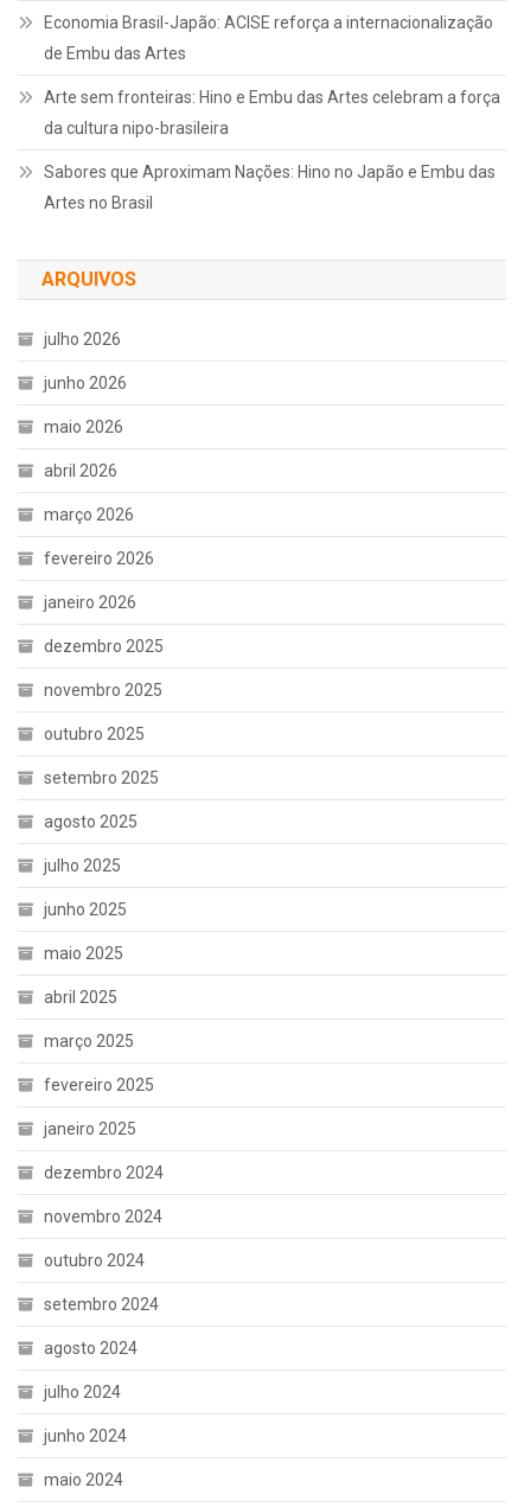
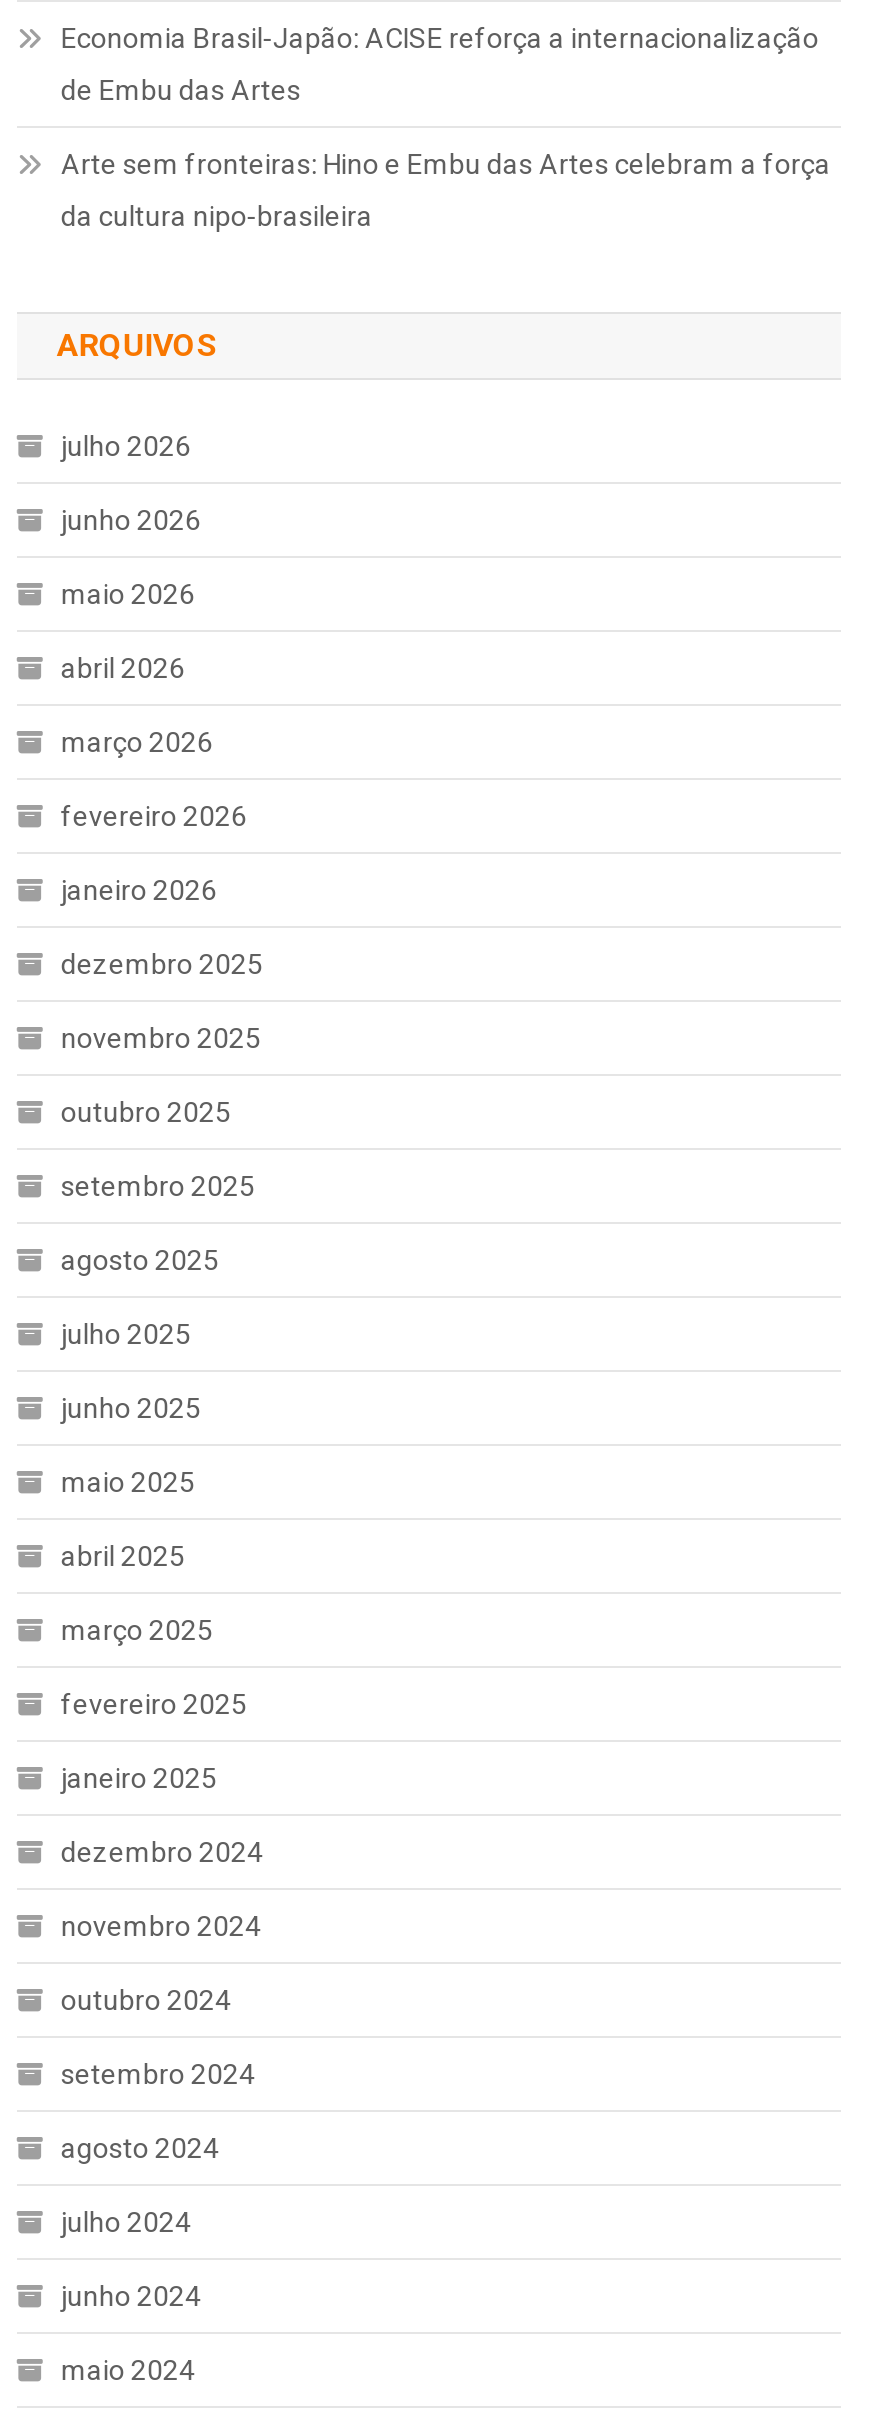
- Sabores que Aproximam Nações: Hino no Japão e Embu das
- Artes no Brasil
